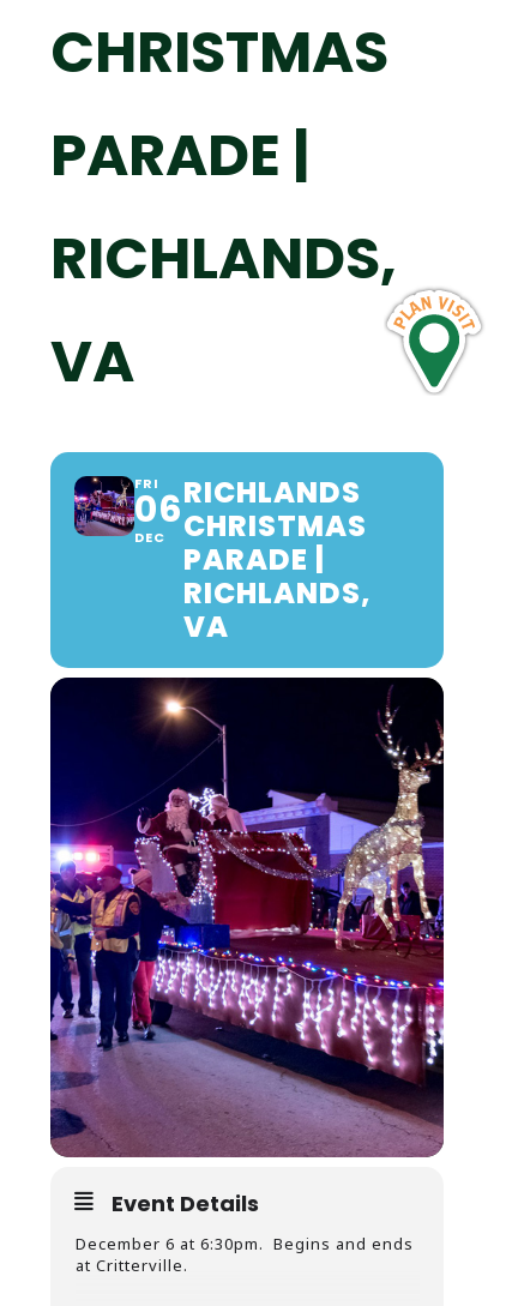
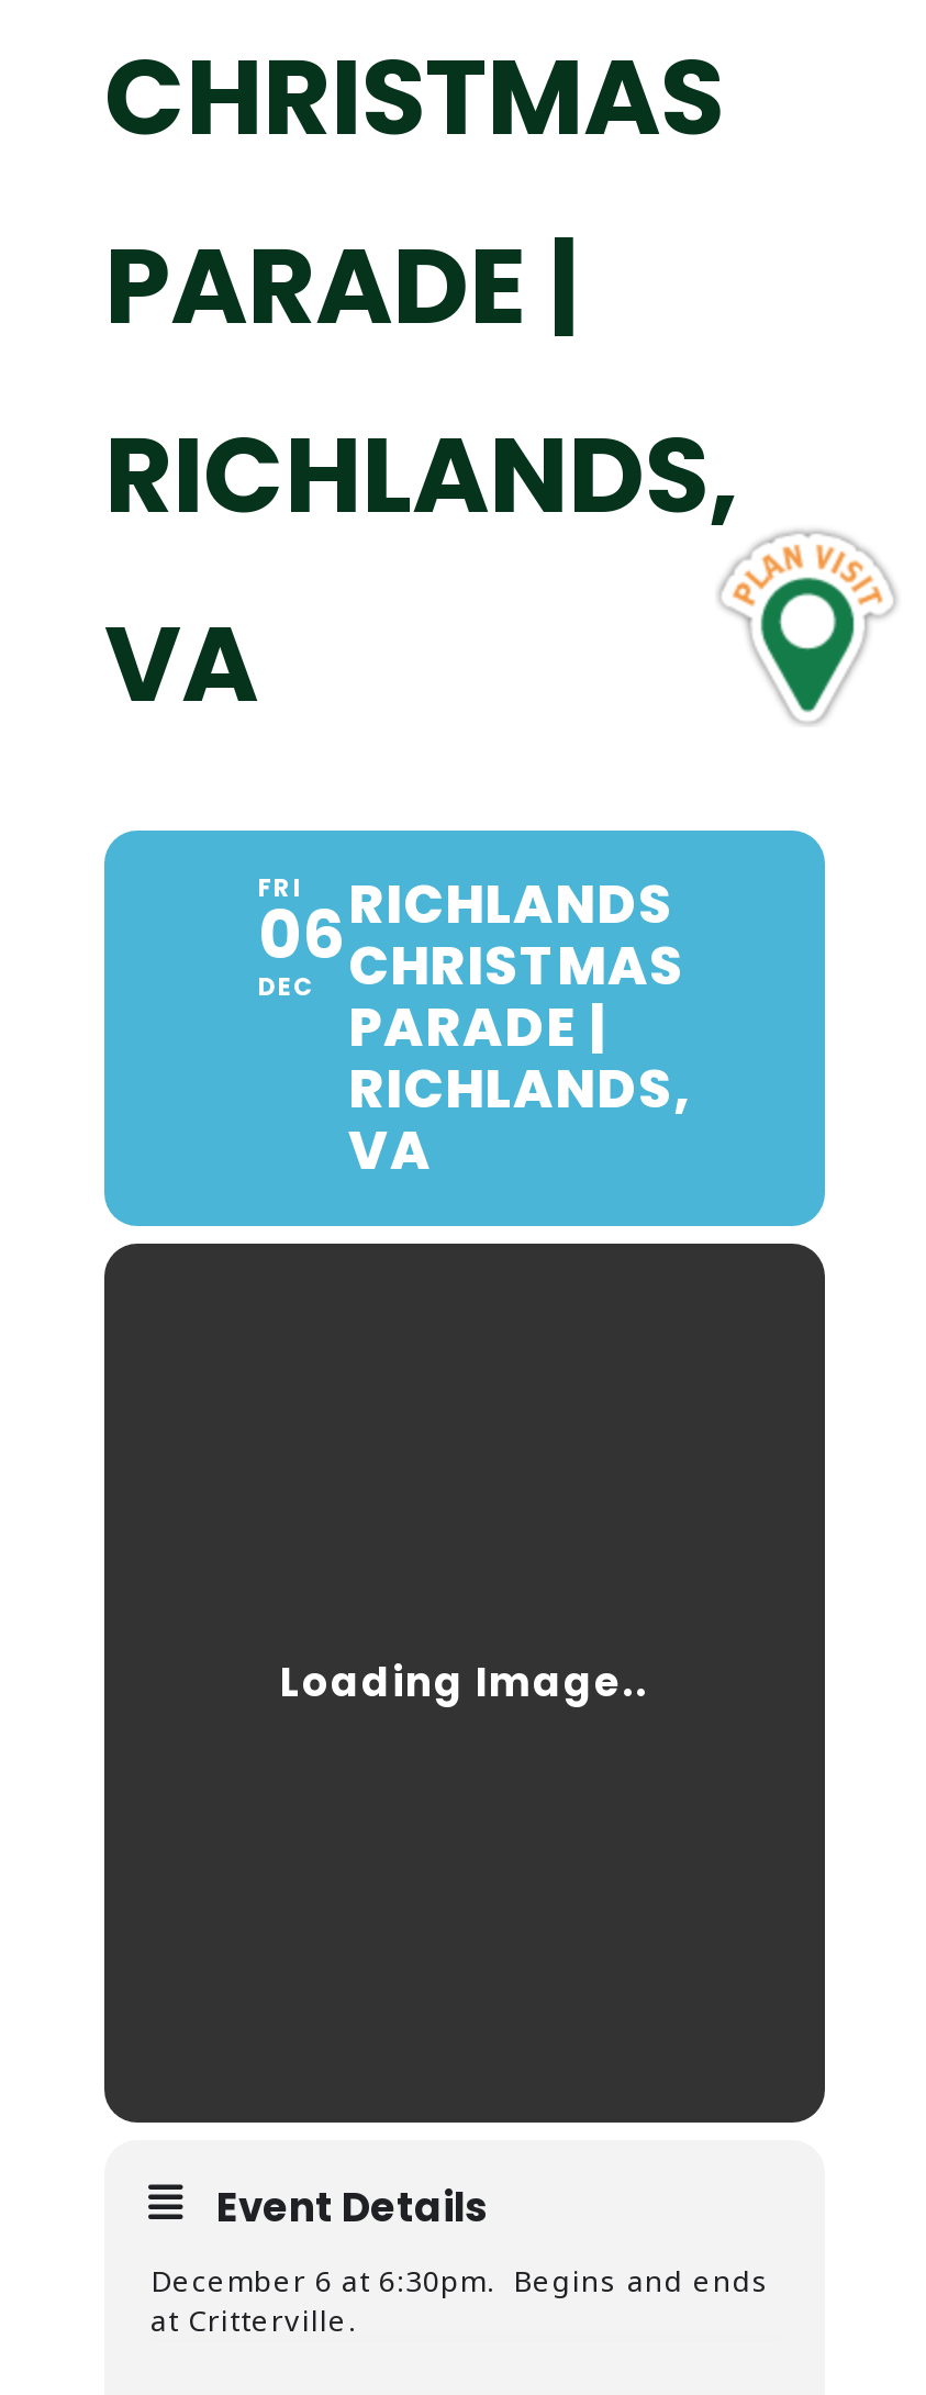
- [image]

- [image]
